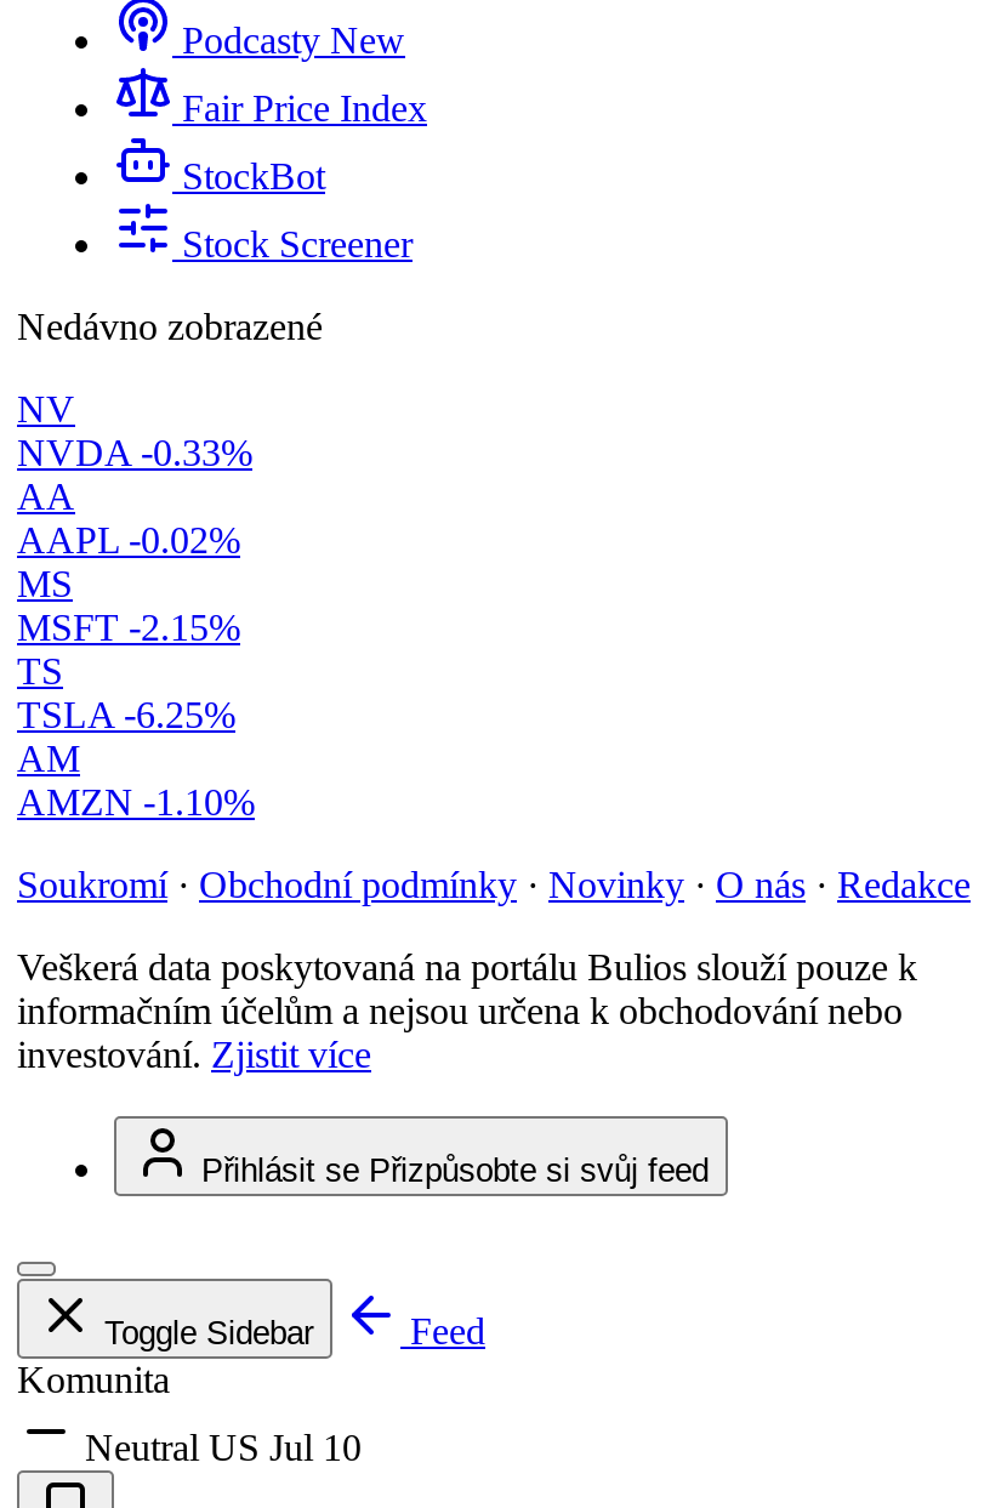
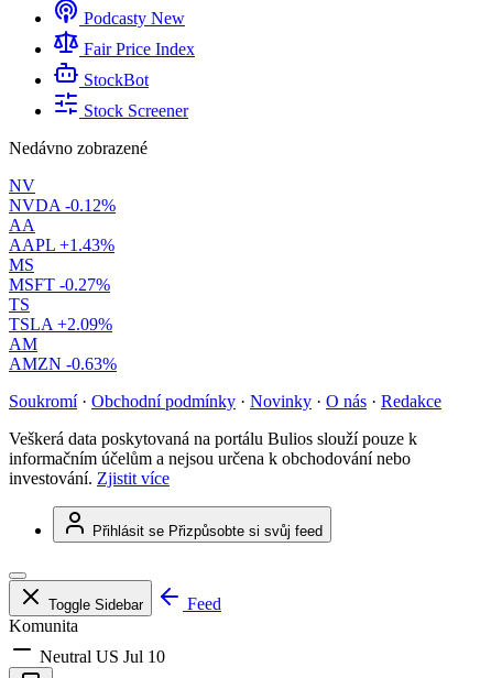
- NVDA -0.33%
+ NVDA -0.12%

- AAPL -0.02%
+ AAPL +1.43%

- MSFT -2.15%
+ MSFT -0.27%

- TSLA -6.25%
+ TSLA +2.09%

- AMZN -1.10%
+ AMZN -0.63%
